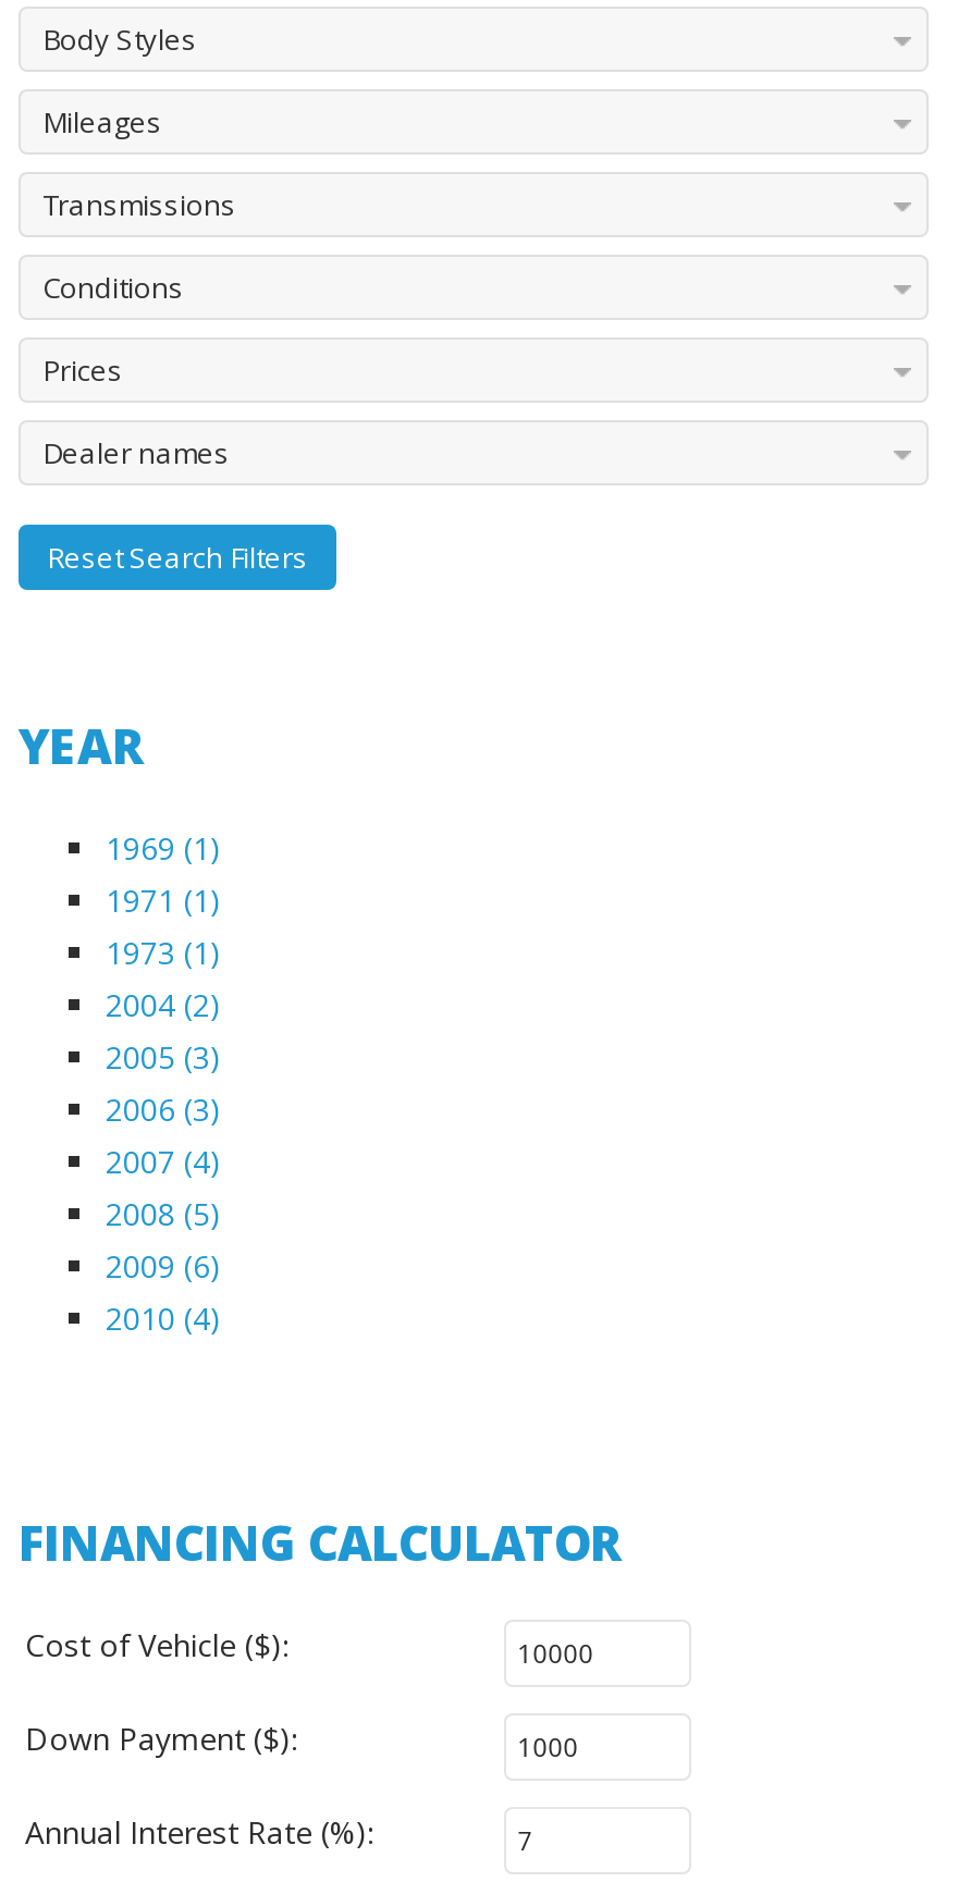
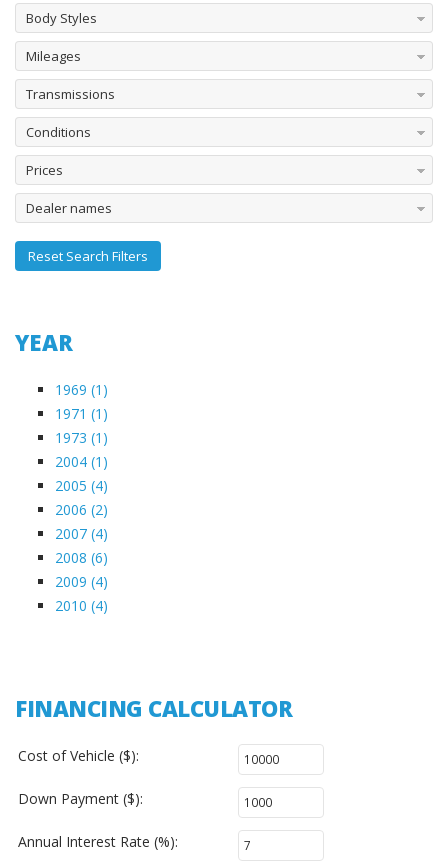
- 2004 (2)
+ 2004 (1)

- 2005 (3)
+ 2005 (4)

- 2006 (3)
+ 2006 (2)

- 2008 (5)
+ 2008 (6)

- 2009 (6)
+ 2009 (4)
